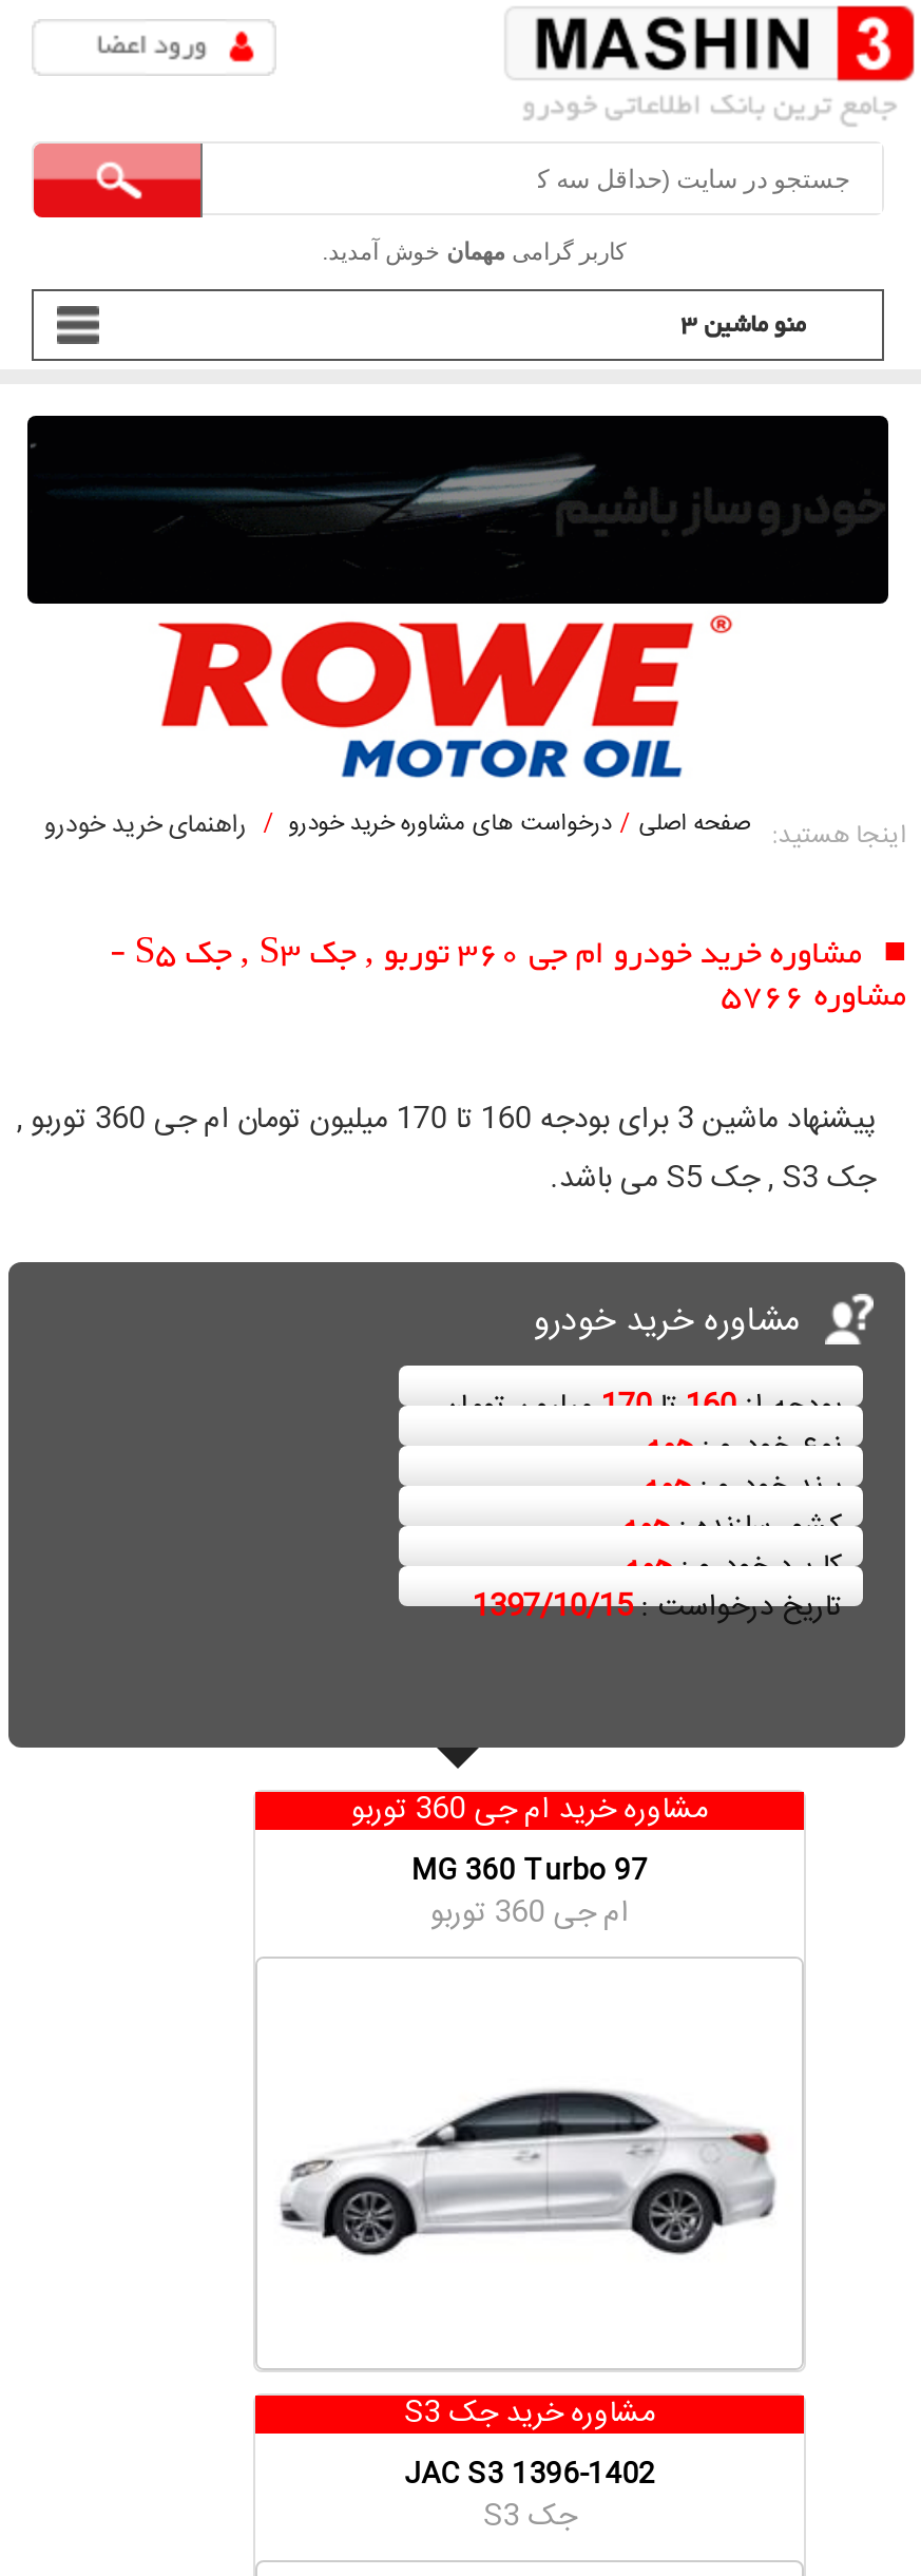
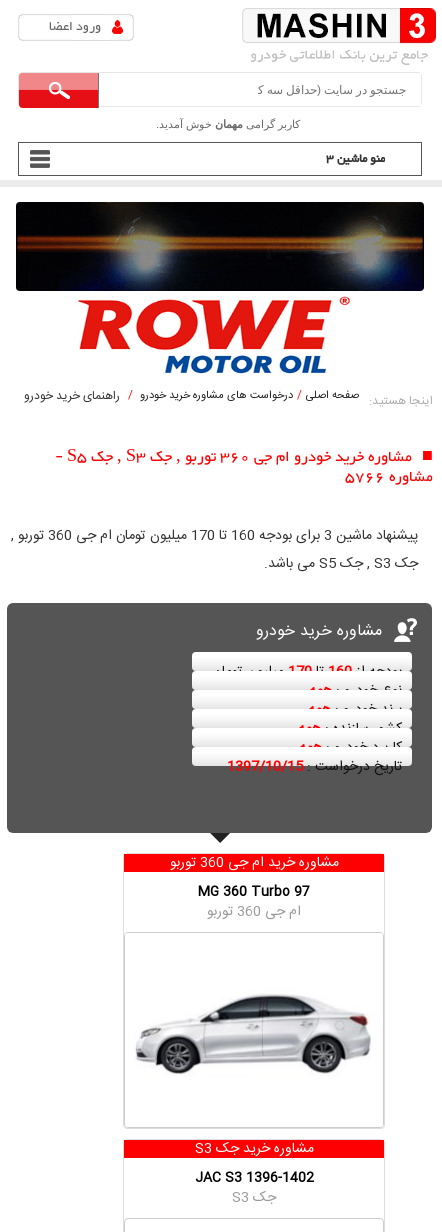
- [image]
+ [image]
